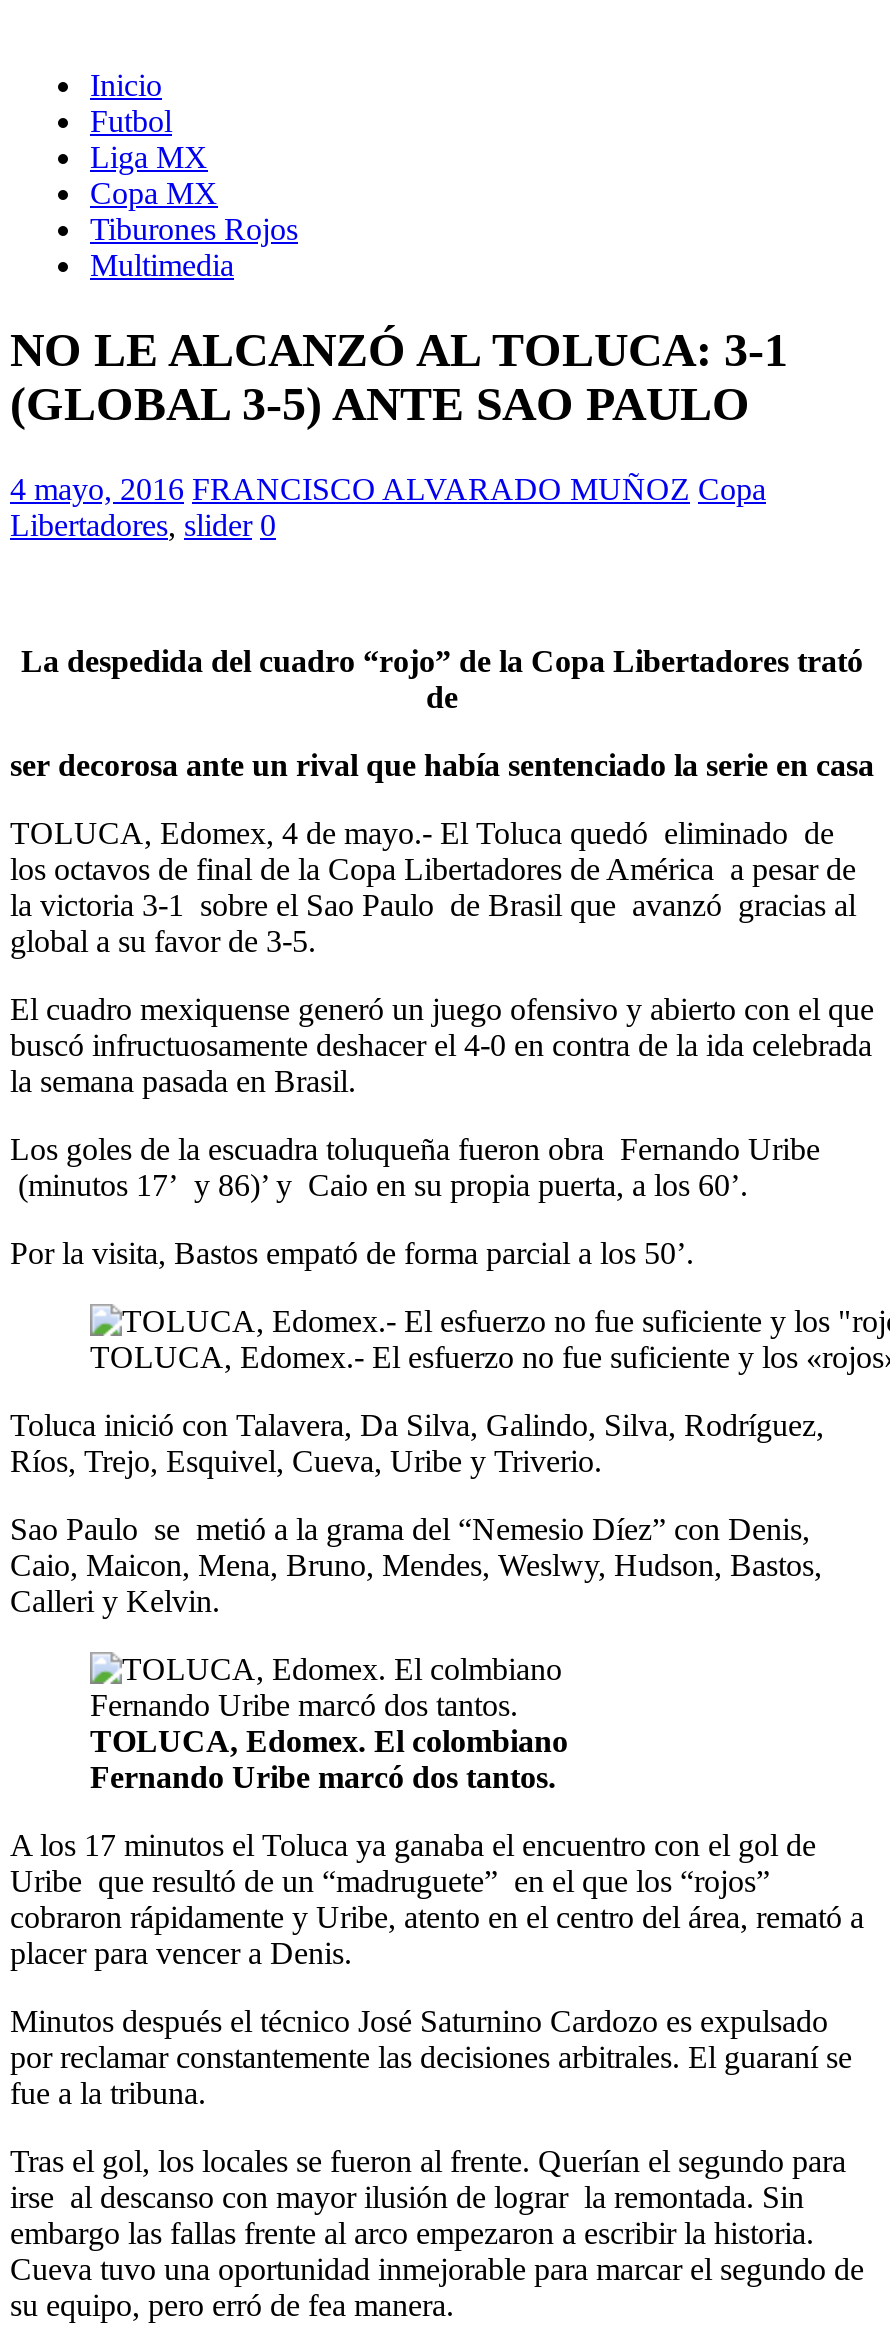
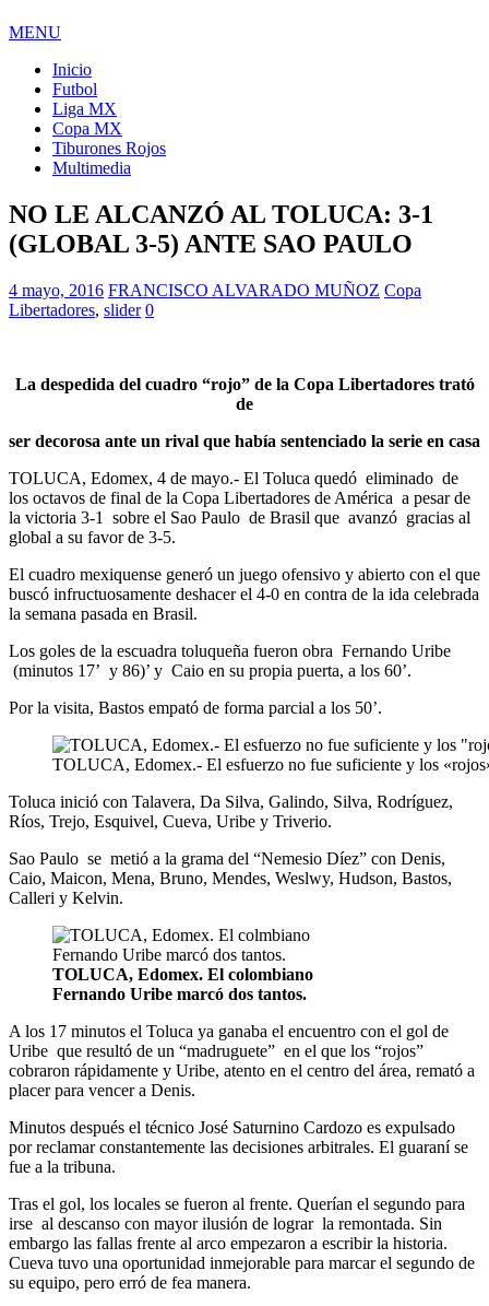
+ MENU
